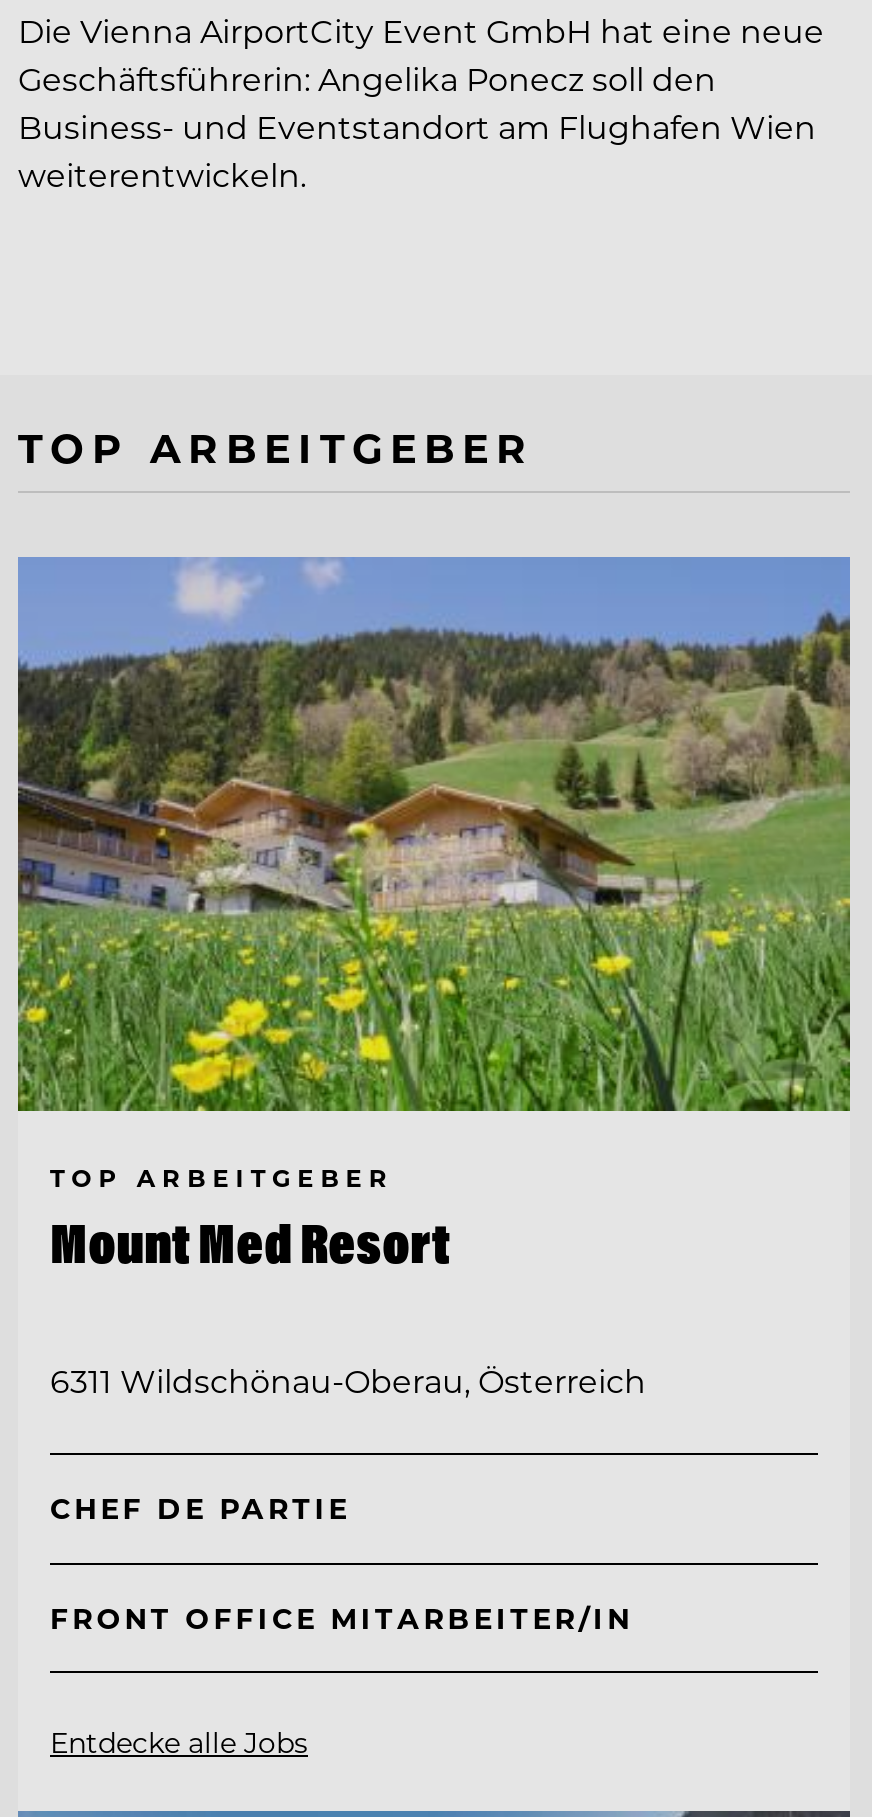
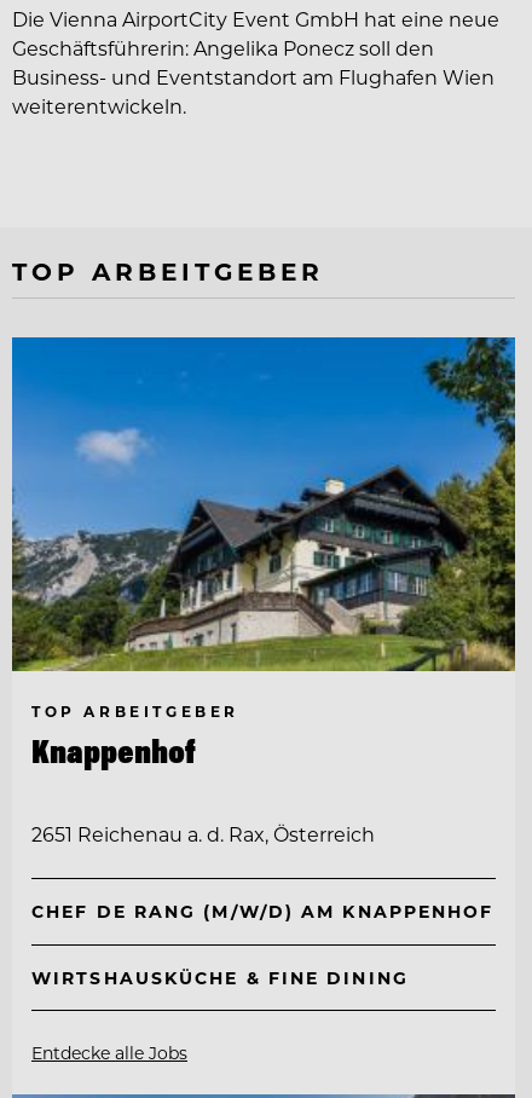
- [image]
+ [image]

- Mount Med Resort
+ Knappenhof

- 6311 Wildschönau-Oberau, Österreich
+ 2651 Reichenau a. d. Rax, Österreich

- CHEF DE PARTIE
+ CHEF DE RANG (M/W/D) AM KNAPPENHOF

- FRONT OFFICE MITARBEITER/IN
+ WIRTSHAUSKÜCHE & FINE DINING
